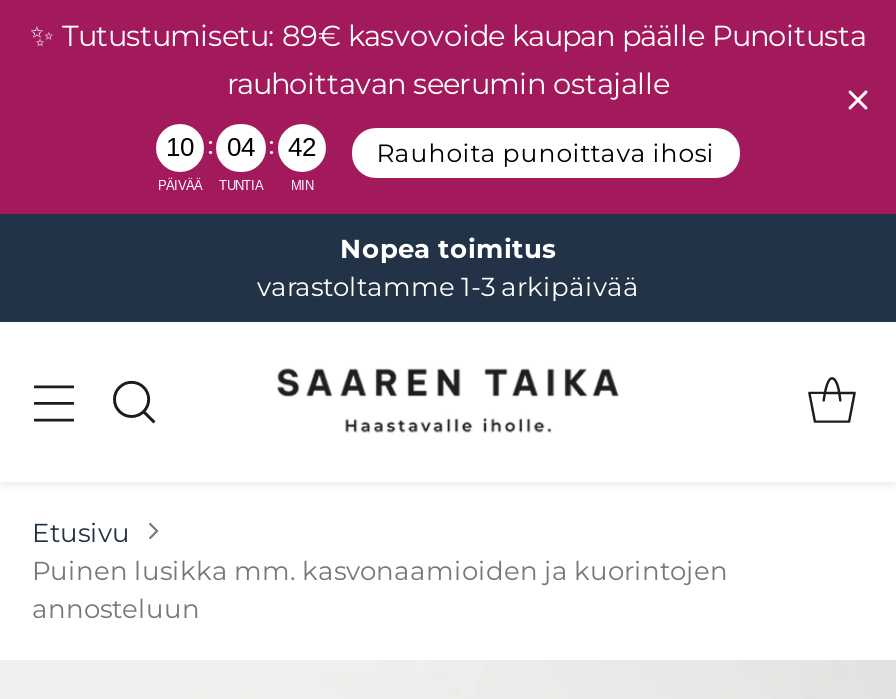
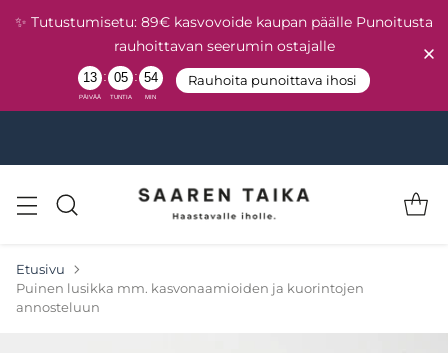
- 10 : 04 : 42
+ 13 : 05 : 54

- Nopea toimitus
- varastoltamme 1-3 arkipäivää
